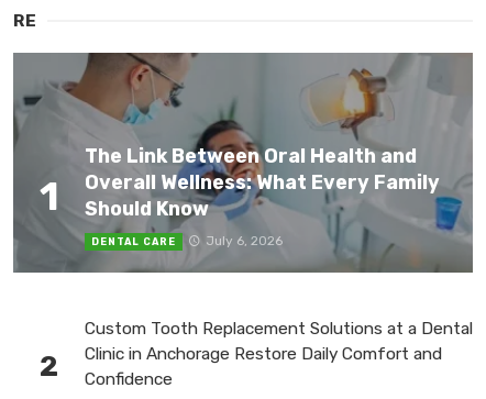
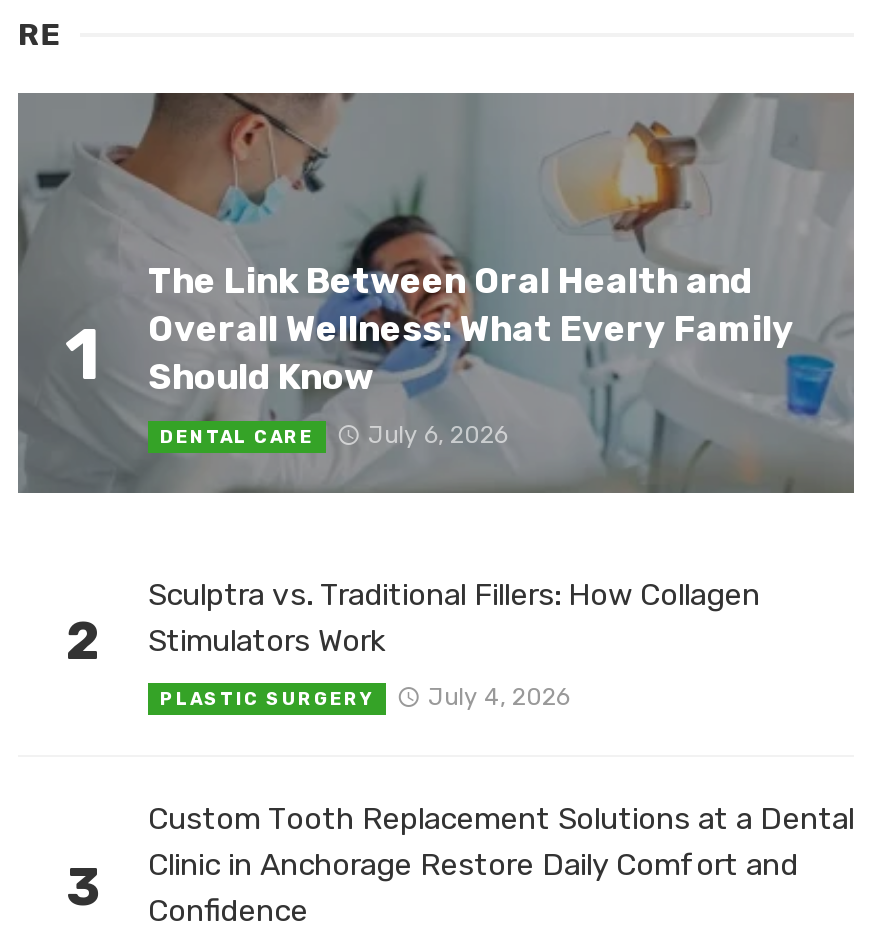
+ Sculptra vs. Traditional Fillers: How Collagen
+ Stimulators Work
+ PLASTIC SURGERY
+ July 4, 2026
+ 3
